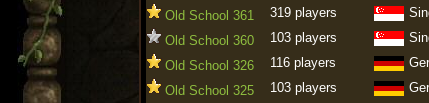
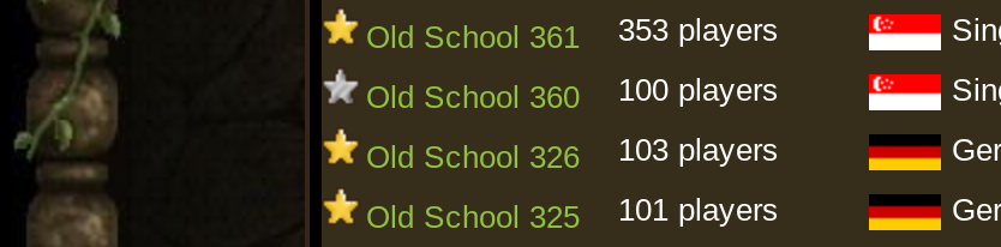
- Old School 361 319 players
+ Old School 361 353 players

- Old School 360 103 players
+ Old School 360 100 players

- Old School 326 116 players
+ Old School 326 103 players

- Old School 325 103 players
+ Old School 325 101 players
